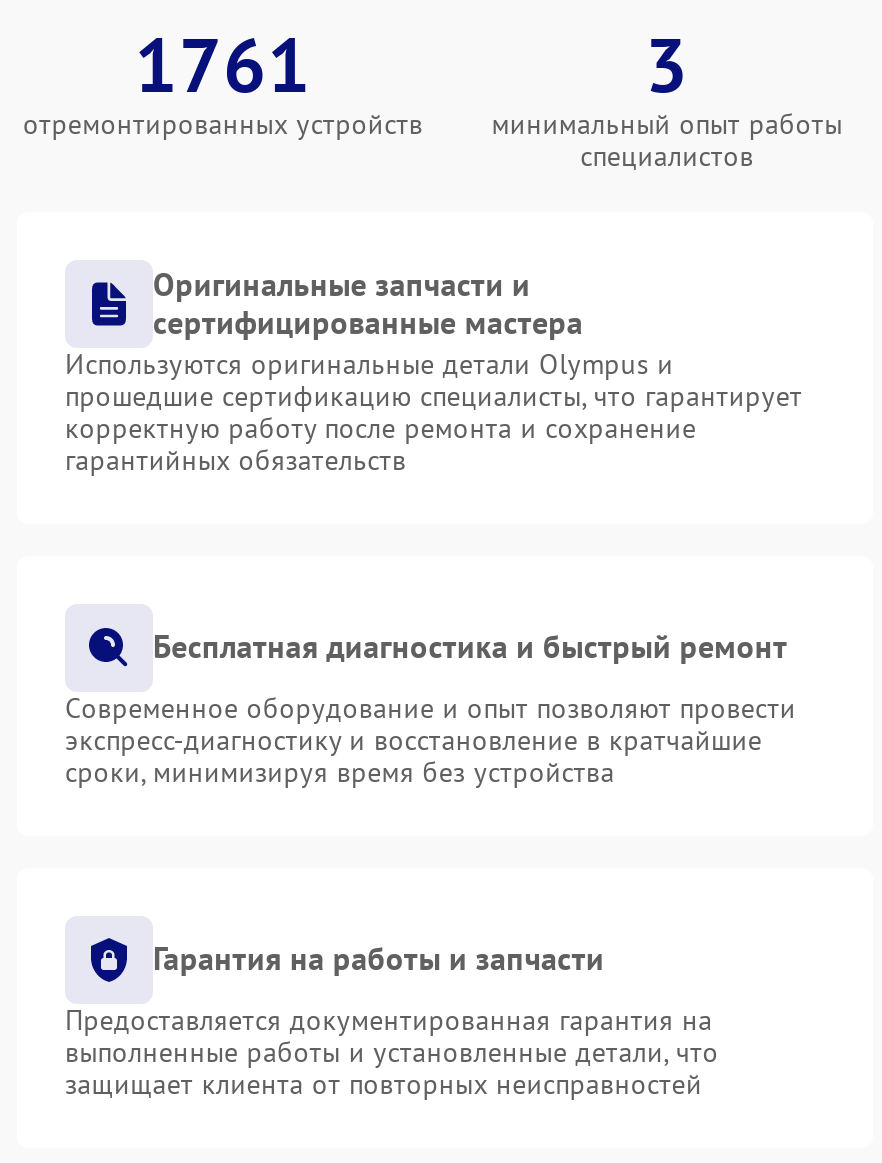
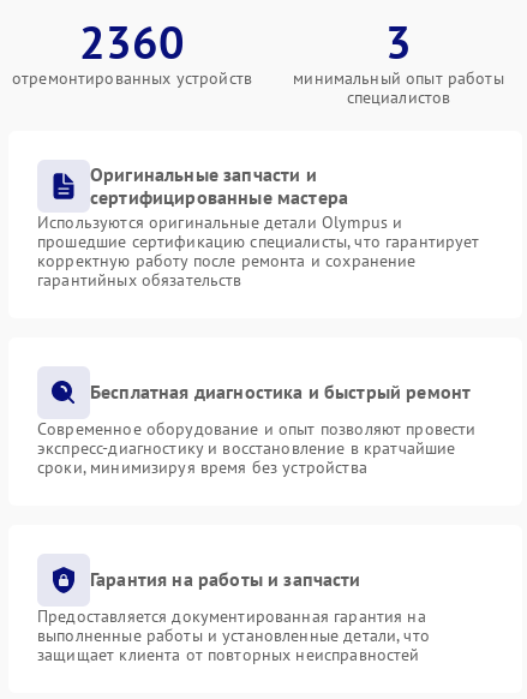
- 1761
+ 2360
